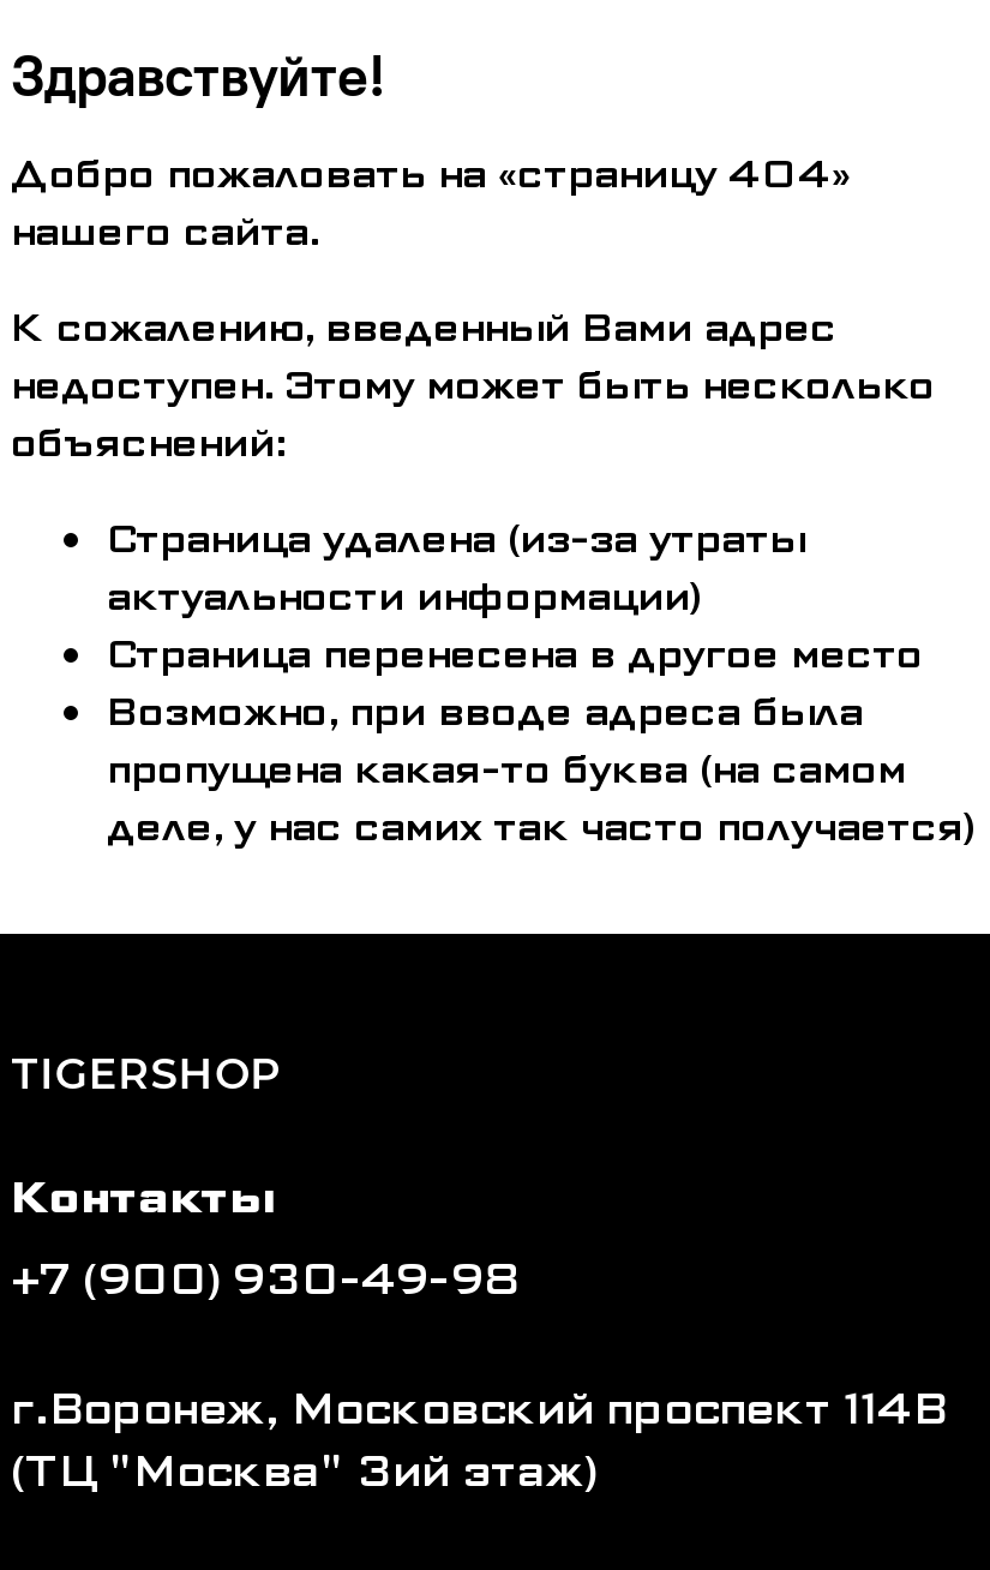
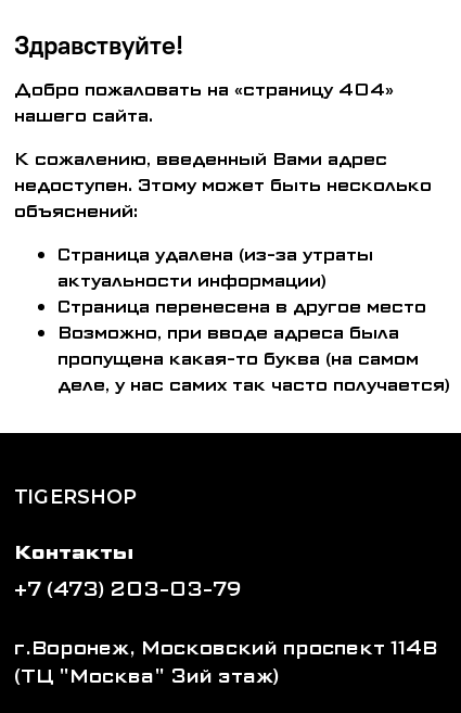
- +7 (900) 930-49-98
+ +7 (473) 203-03-79
